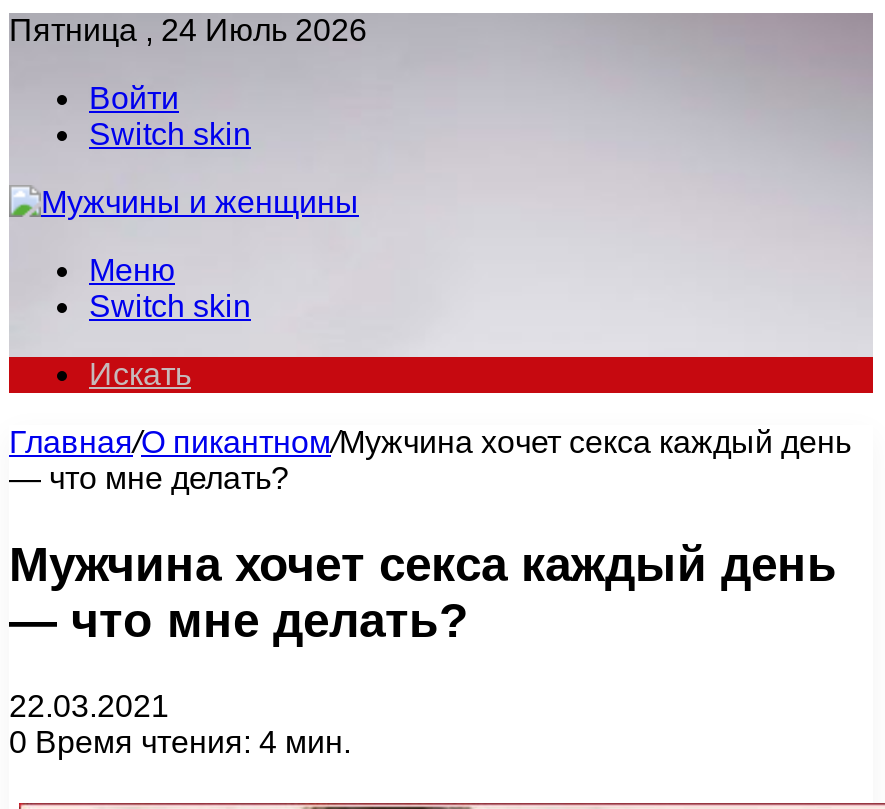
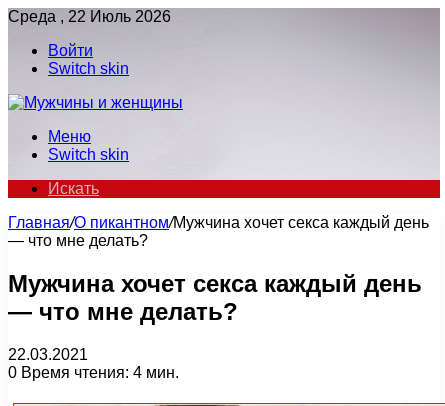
- Пятница , 24 Июль 2026
+ Среда , 22 Июль 2026
